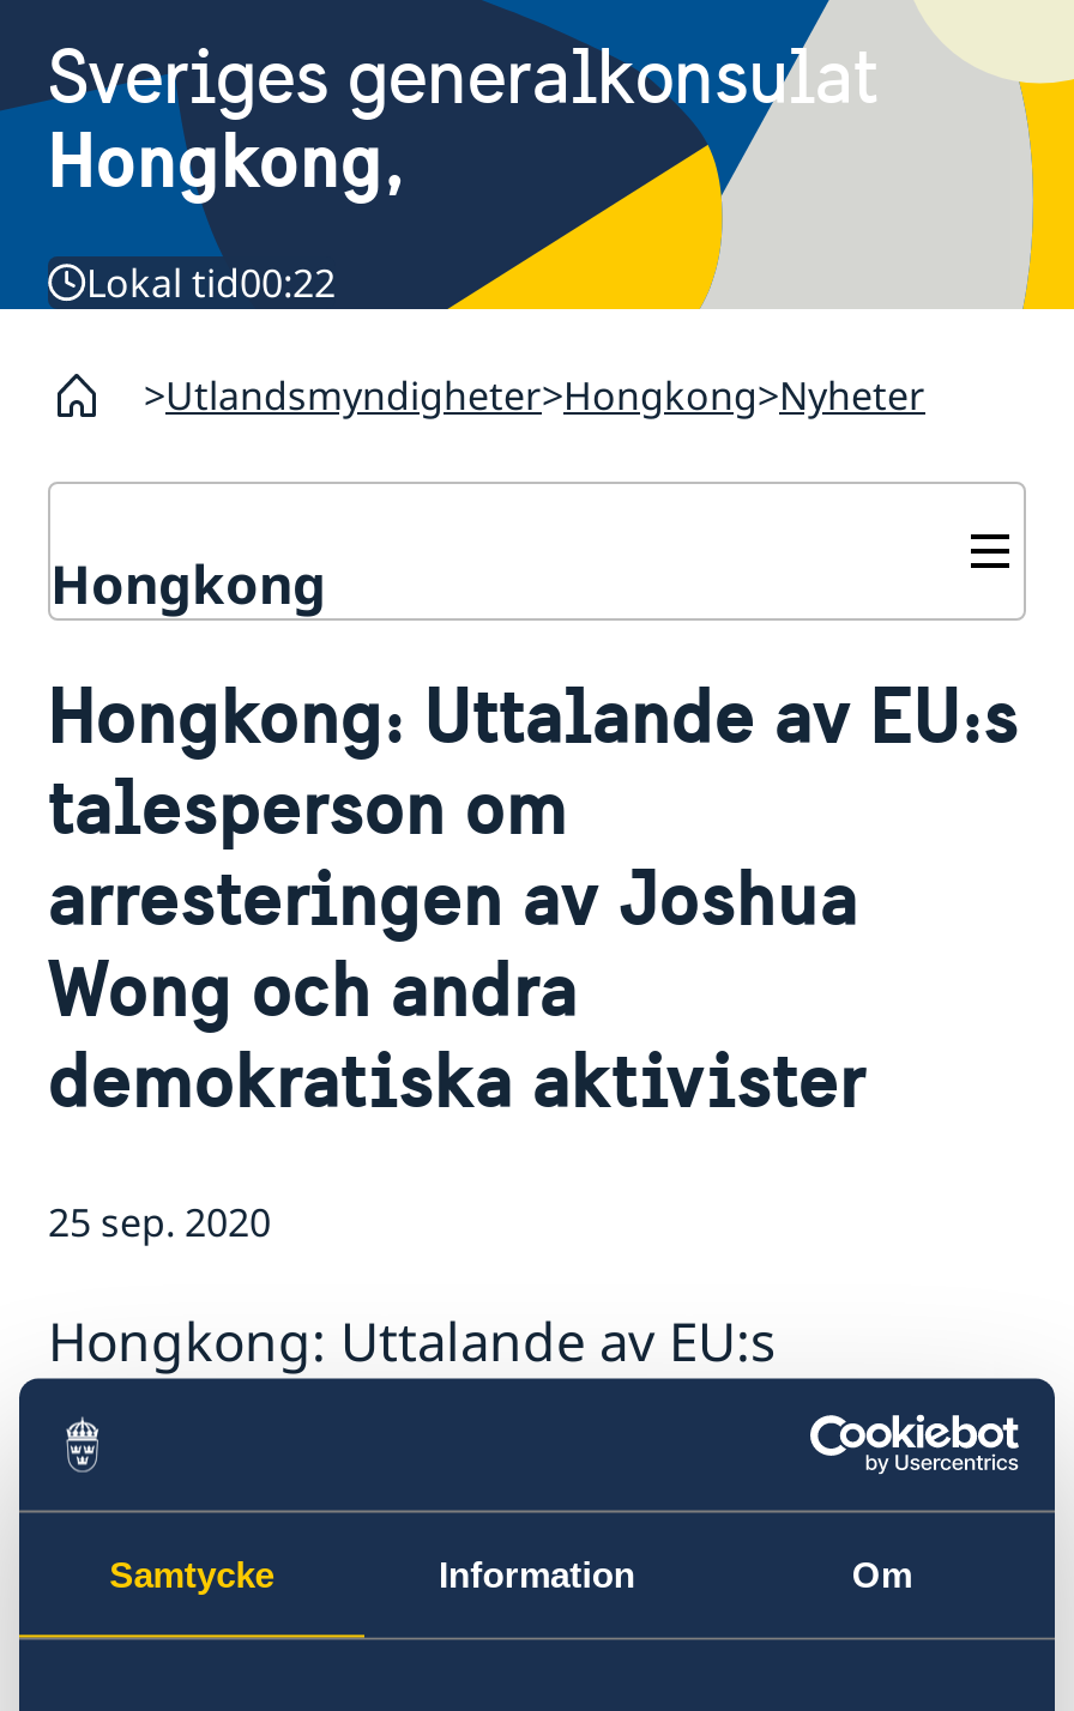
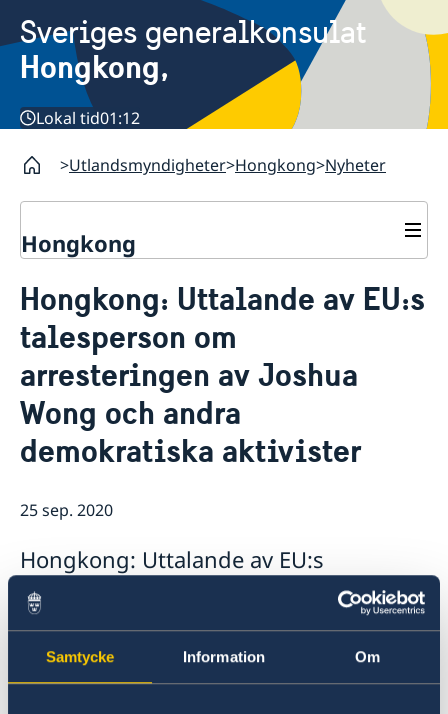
- Lokal tid00:22
+ Lokal tid01:12
